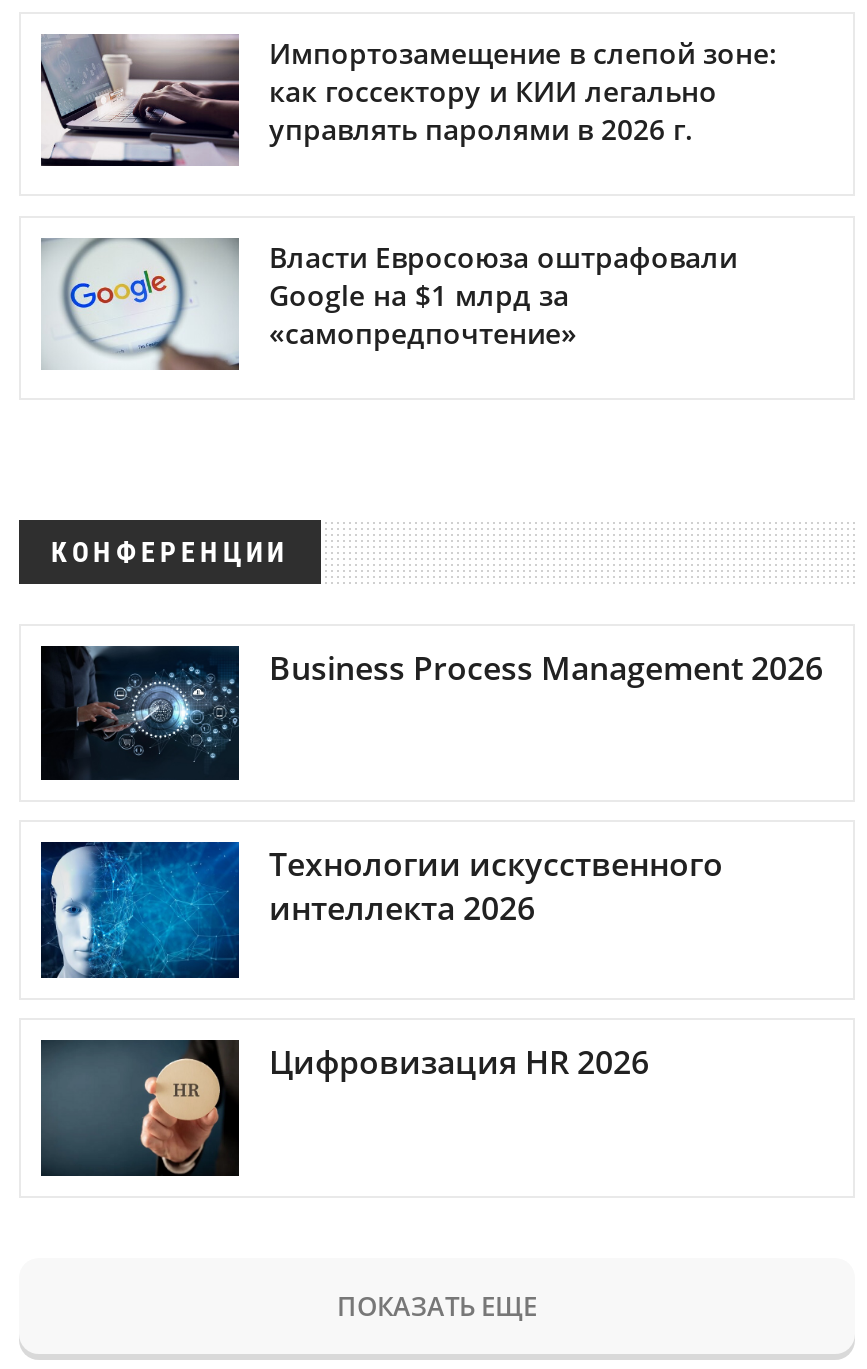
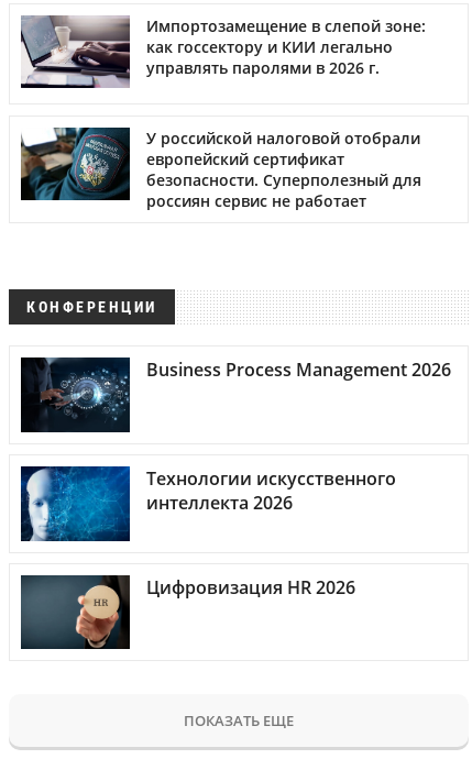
- [image]
- Власти Евросоюза оштрафовали
- Google на $1 млрд за
- «самопредпочтение»
+ [image]
+ У российской налоговой отобрали
+ европейский сертификат
+ безопасности. Суперполезный для
+ россиян сервис не работает
